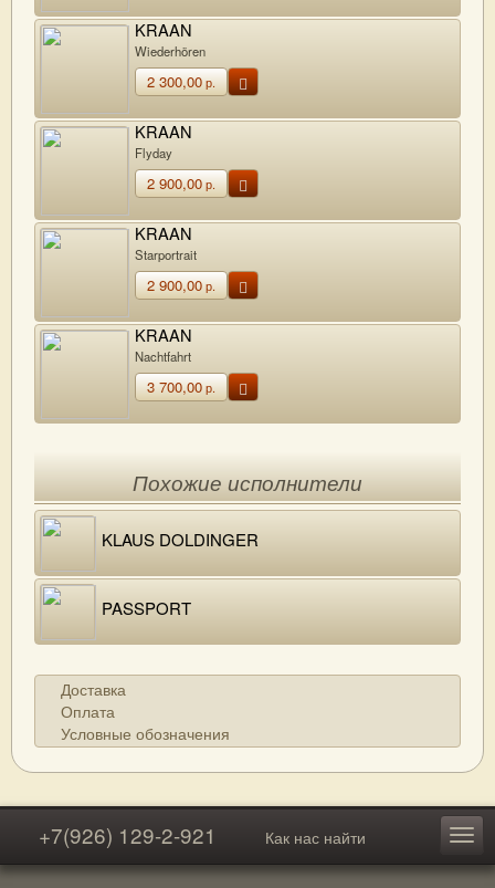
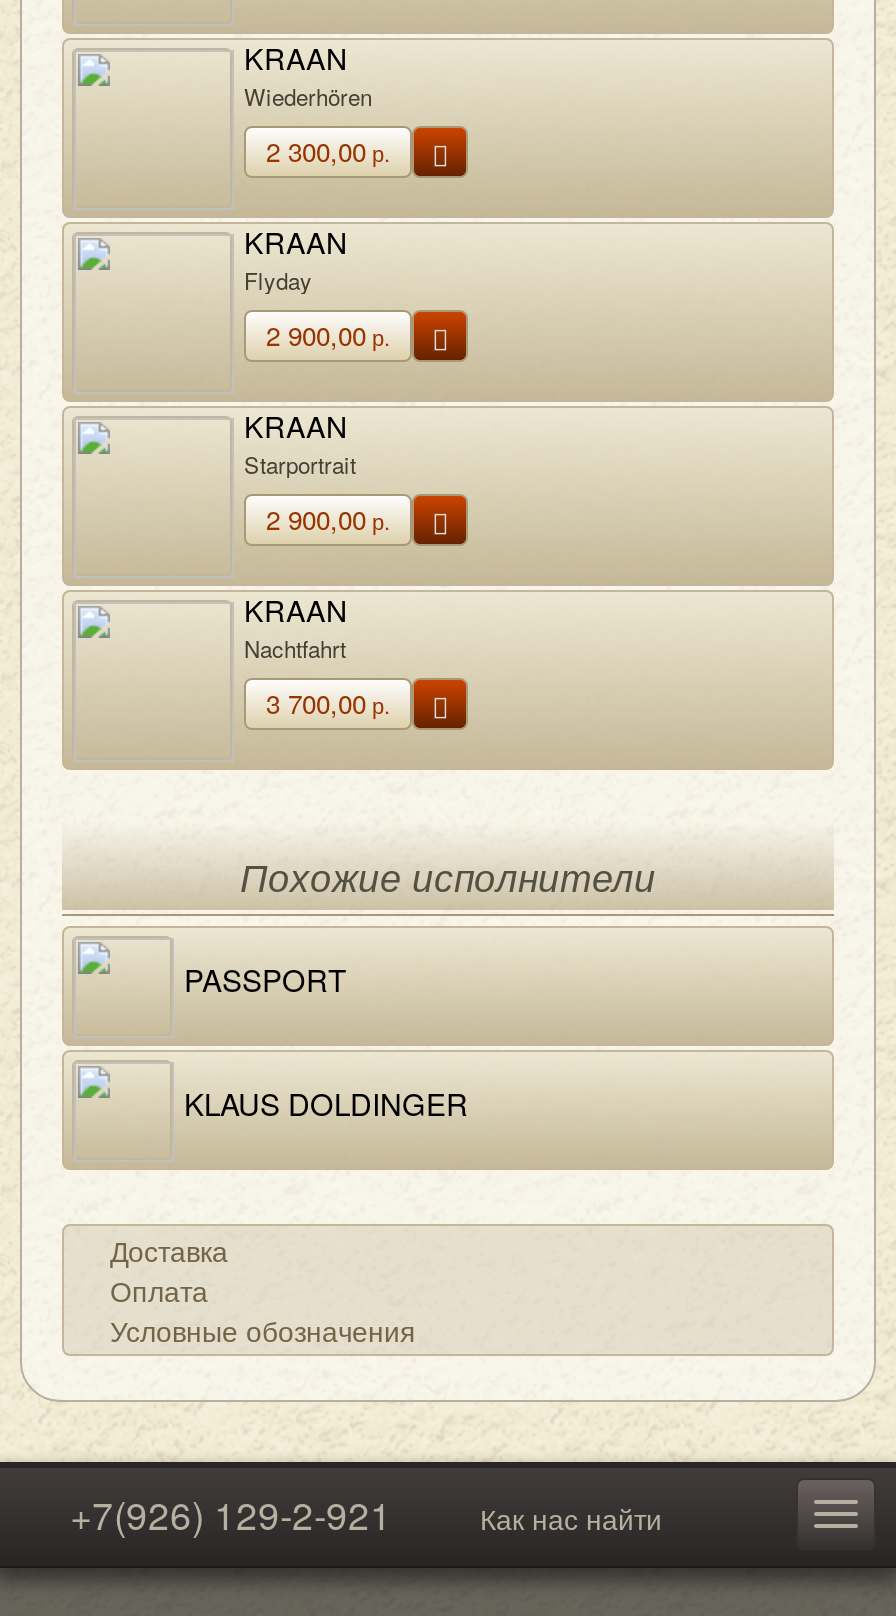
moved down: KLAUS DOLDINGER

moved up: PASSPORT
